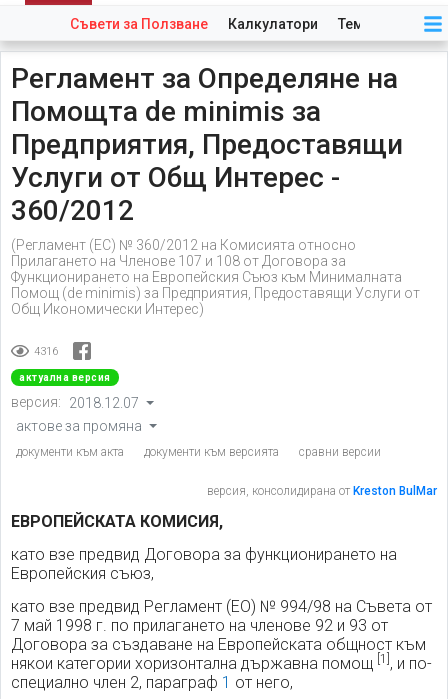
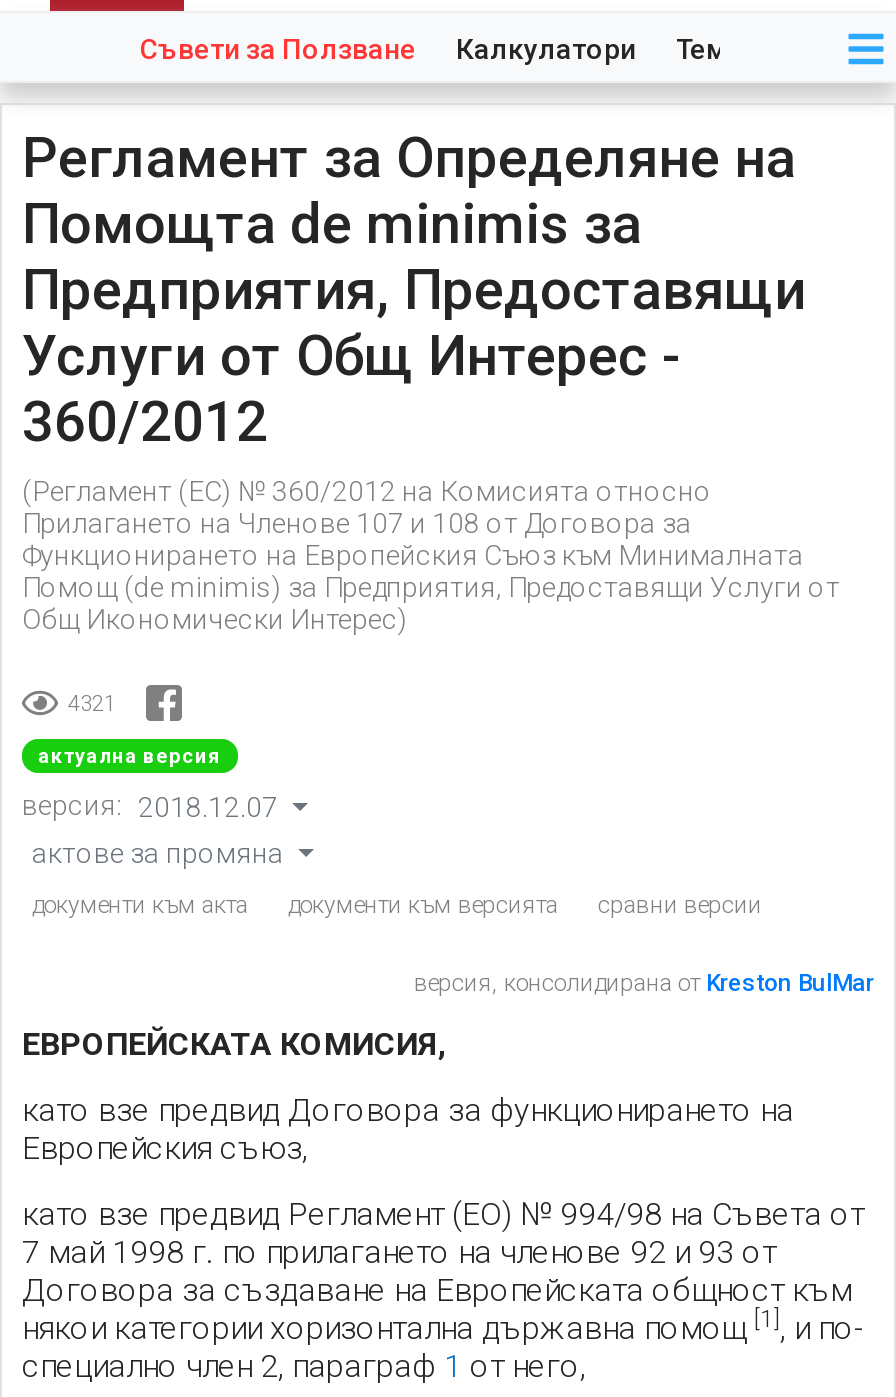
- 4316
+ 4321
